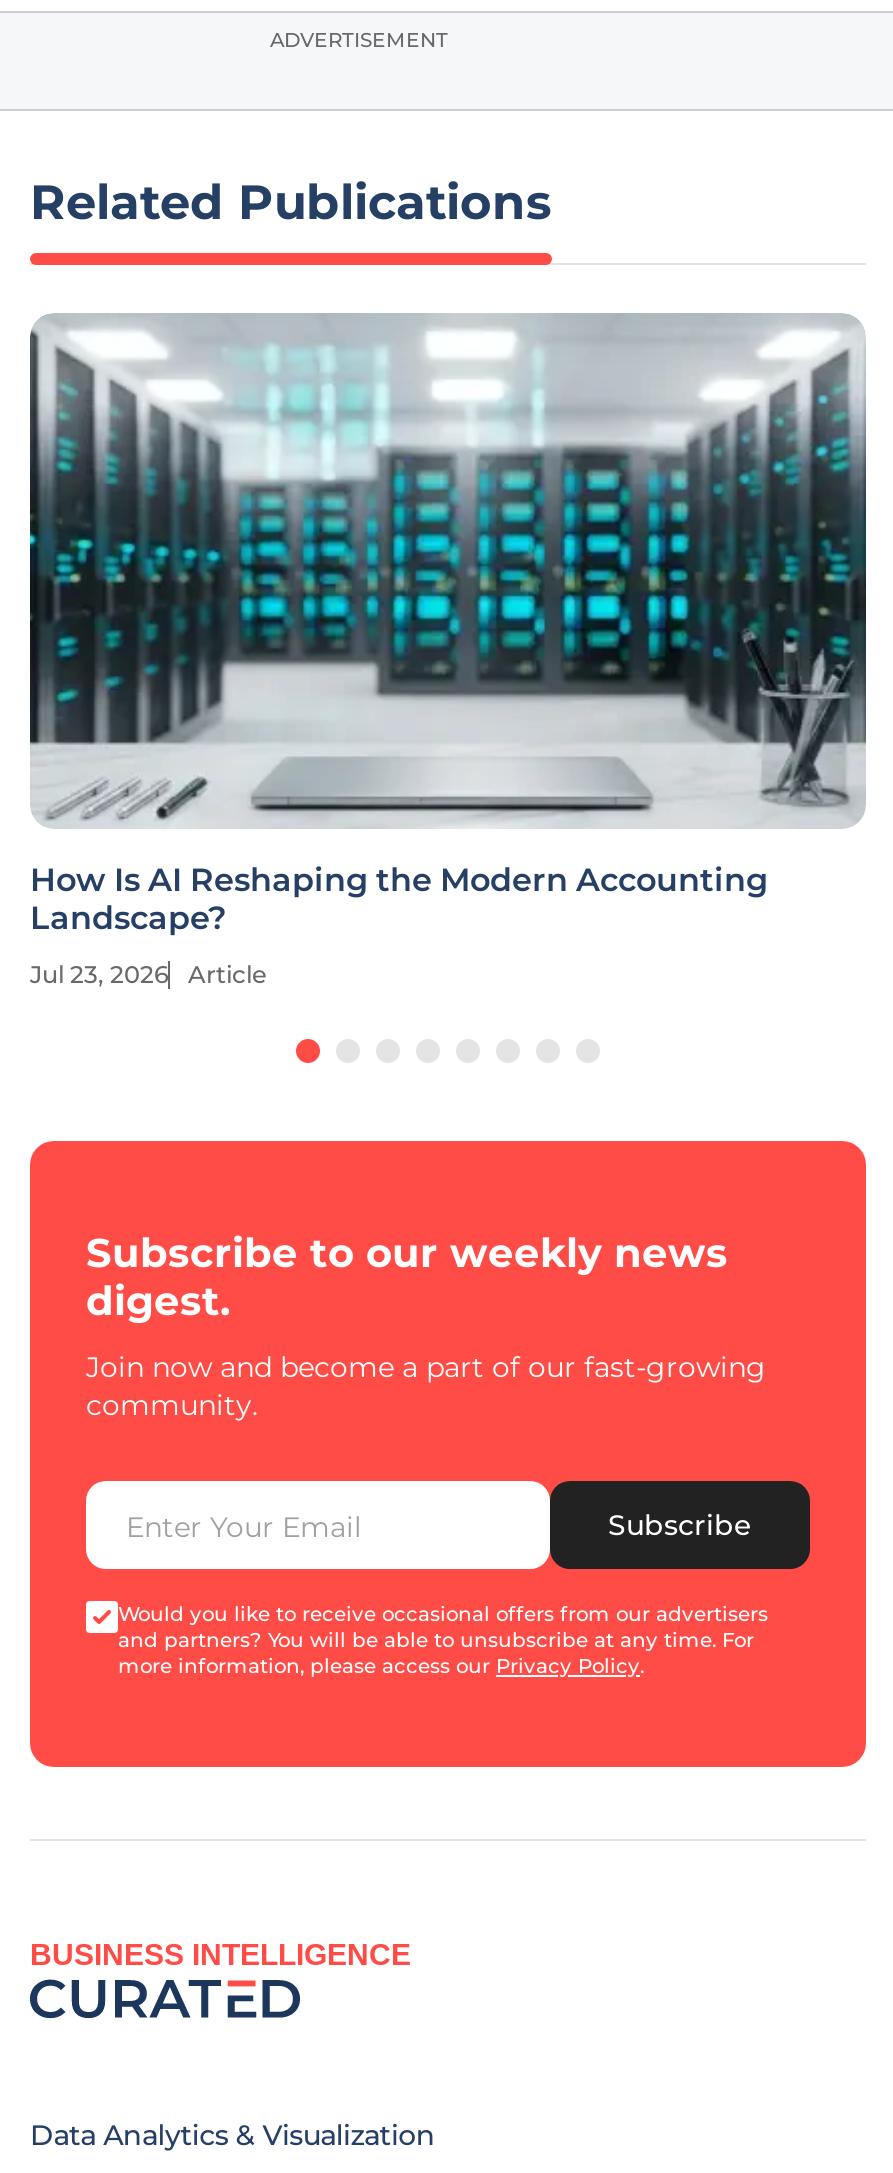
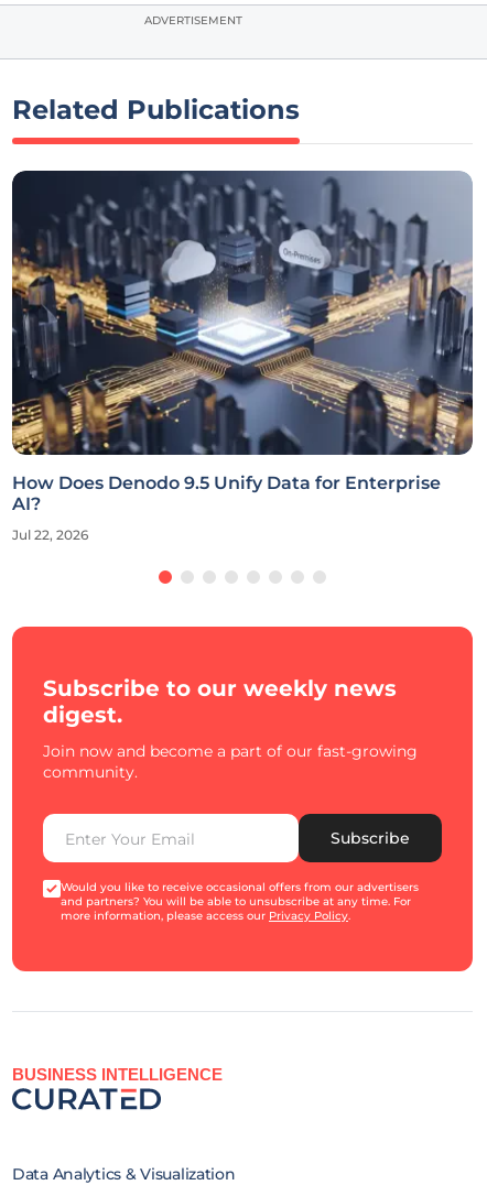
- [image]
- How Is AI Reshaping the Modern Accounting
- Landscape?
+ [image]
+ How Does Denodo 9.5 Unify Data for Enterprise
+ AI?

- Jul 23, 2026
- Article
+ Jul 22, 2026
